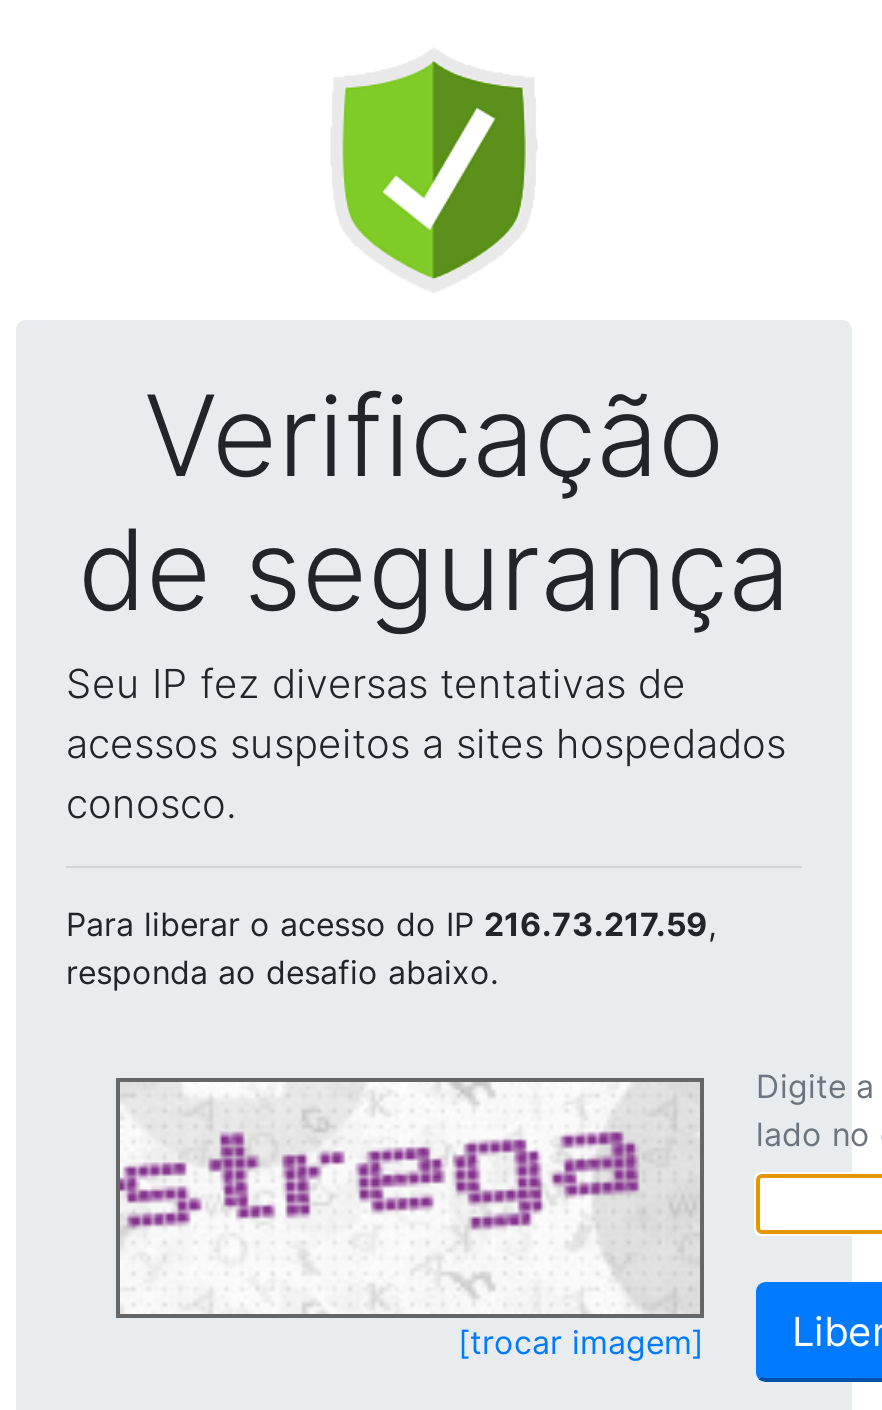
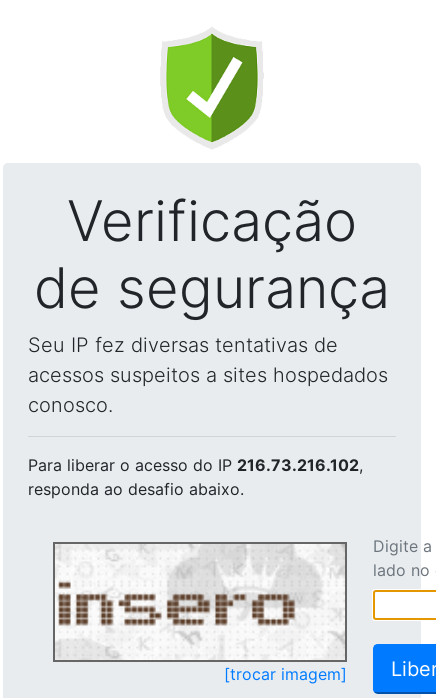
- Para liberar o acesso do IP 216.73.217.59,
+ Para liberar o acesso do IP 216.73.216.102,

- [image]
+ [image]
